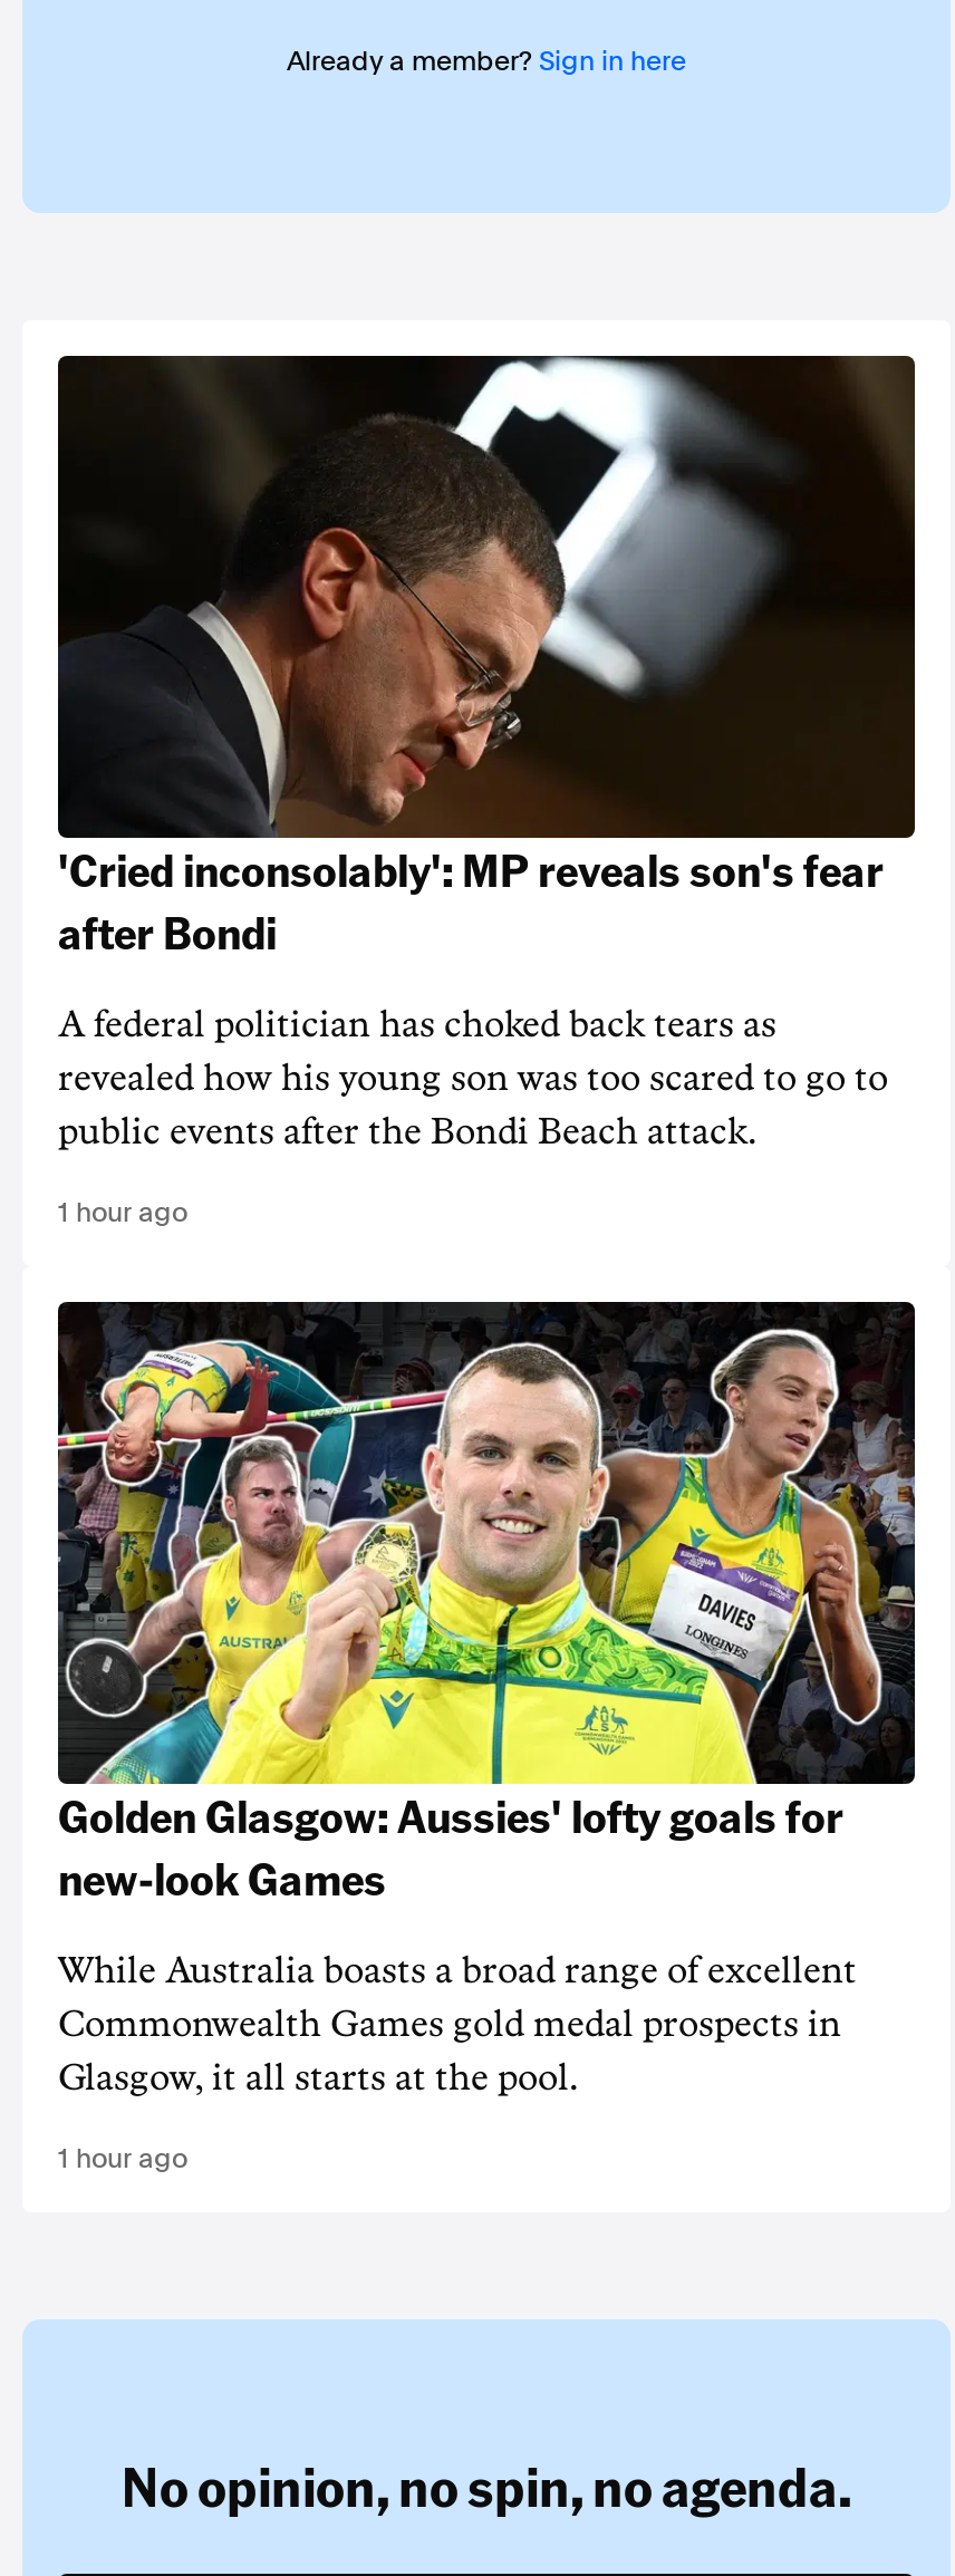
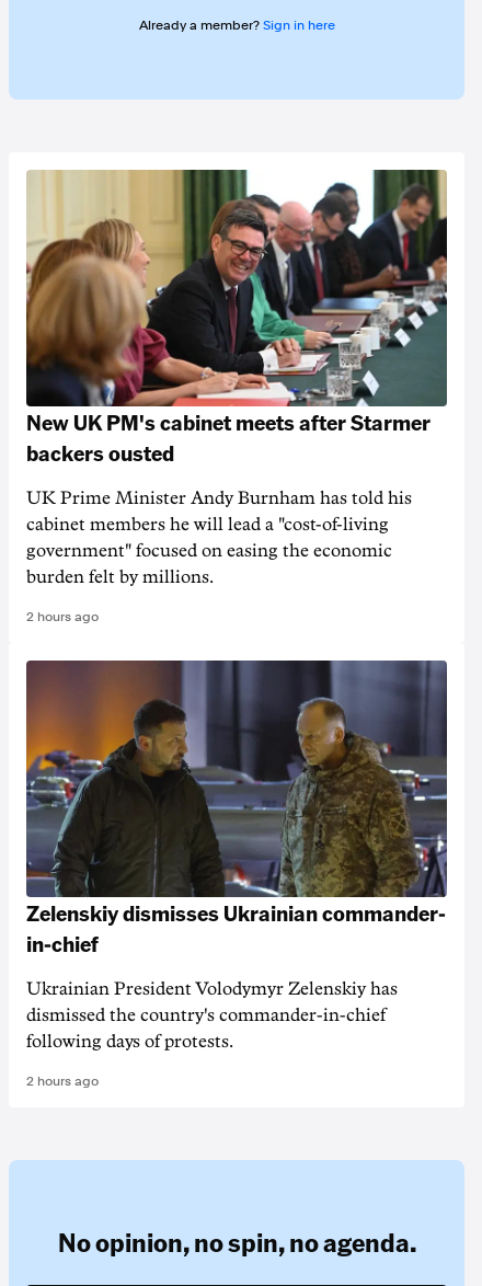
- [image]
- 'Cried inconsolably': MP reveals son's fear
- after Bondi
- A federal politician has choked back tears as
- revealed how his young son was too scared to go to
- public events after the Bondi Beach attack.
- 1 hour ago
+ [image]
+ New UK PM's cabinet meets after Starmer
+ backers ousted
+ UK Prime Minister Andy Burnham has told his
+ cabinet members he will lead a "cost-of-living
+ government" focused on easing the economic
+ burden felt by millions.
+ 2 hours ago

- [image]
- Golden Glasgow: Aussies' lofty goals for
- new-look Games
- While Australia boasts a broad range of excellent
- Commonwealth Games gold medal prospects in
- Glasgow, it all starts at the pool.
- 1 hour ago
+ [image]
+ Zelenskiy dismisses Ukrainian commander-
+ in-chief
+ Ukrainian President Volodymyr Zelenskiy ‌has
+ dismissed the country's commander-in-chief
+ following days of protests.
+ 2 hours ago
